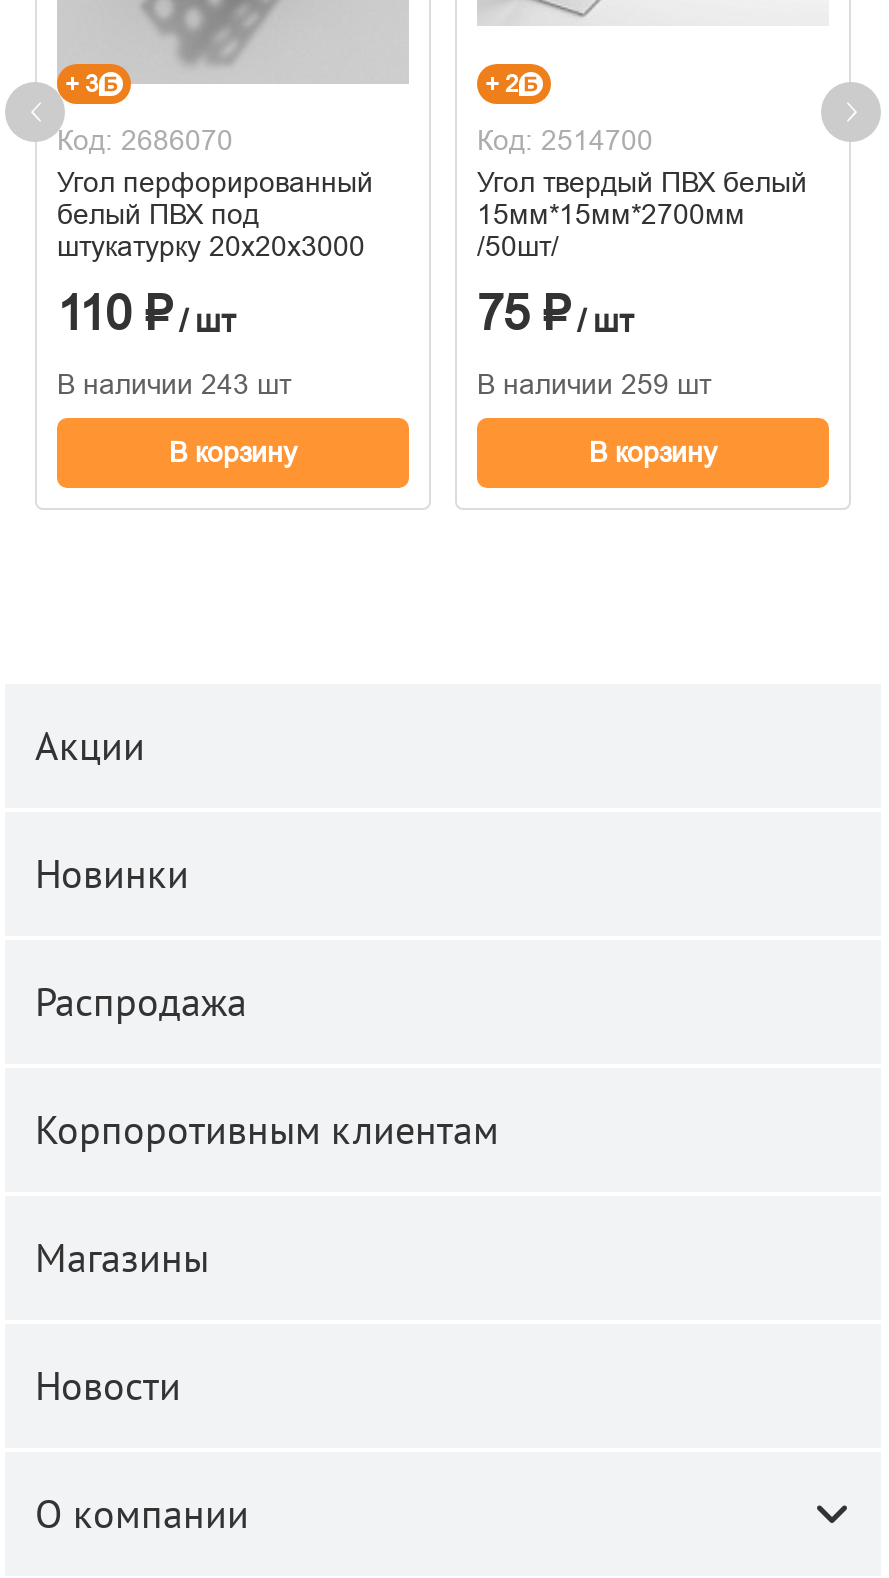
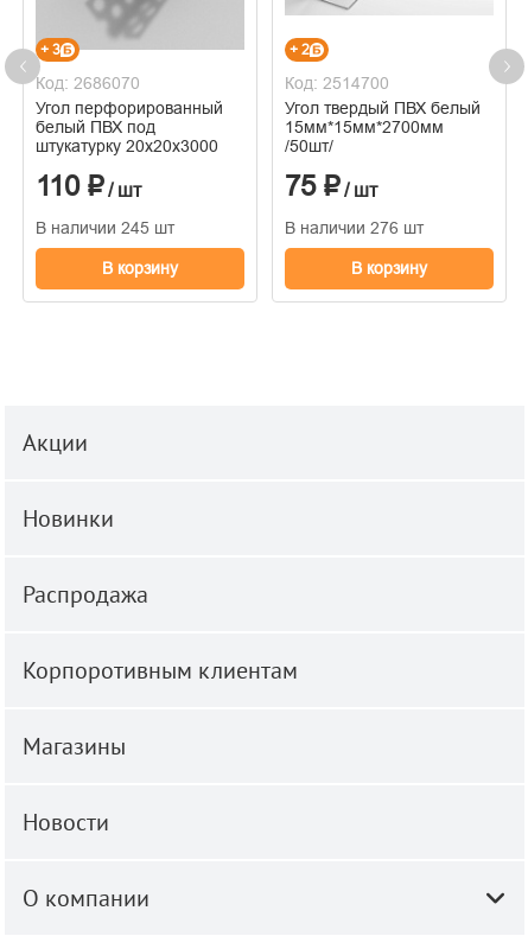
- В наличии 243 шт
+ В наличии 245 шт

- В наличии 259 шт
+ В наличии 276 шт
